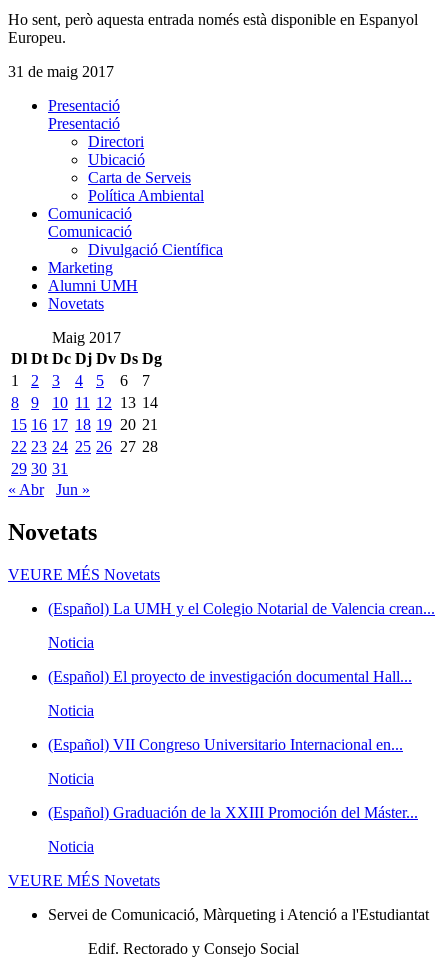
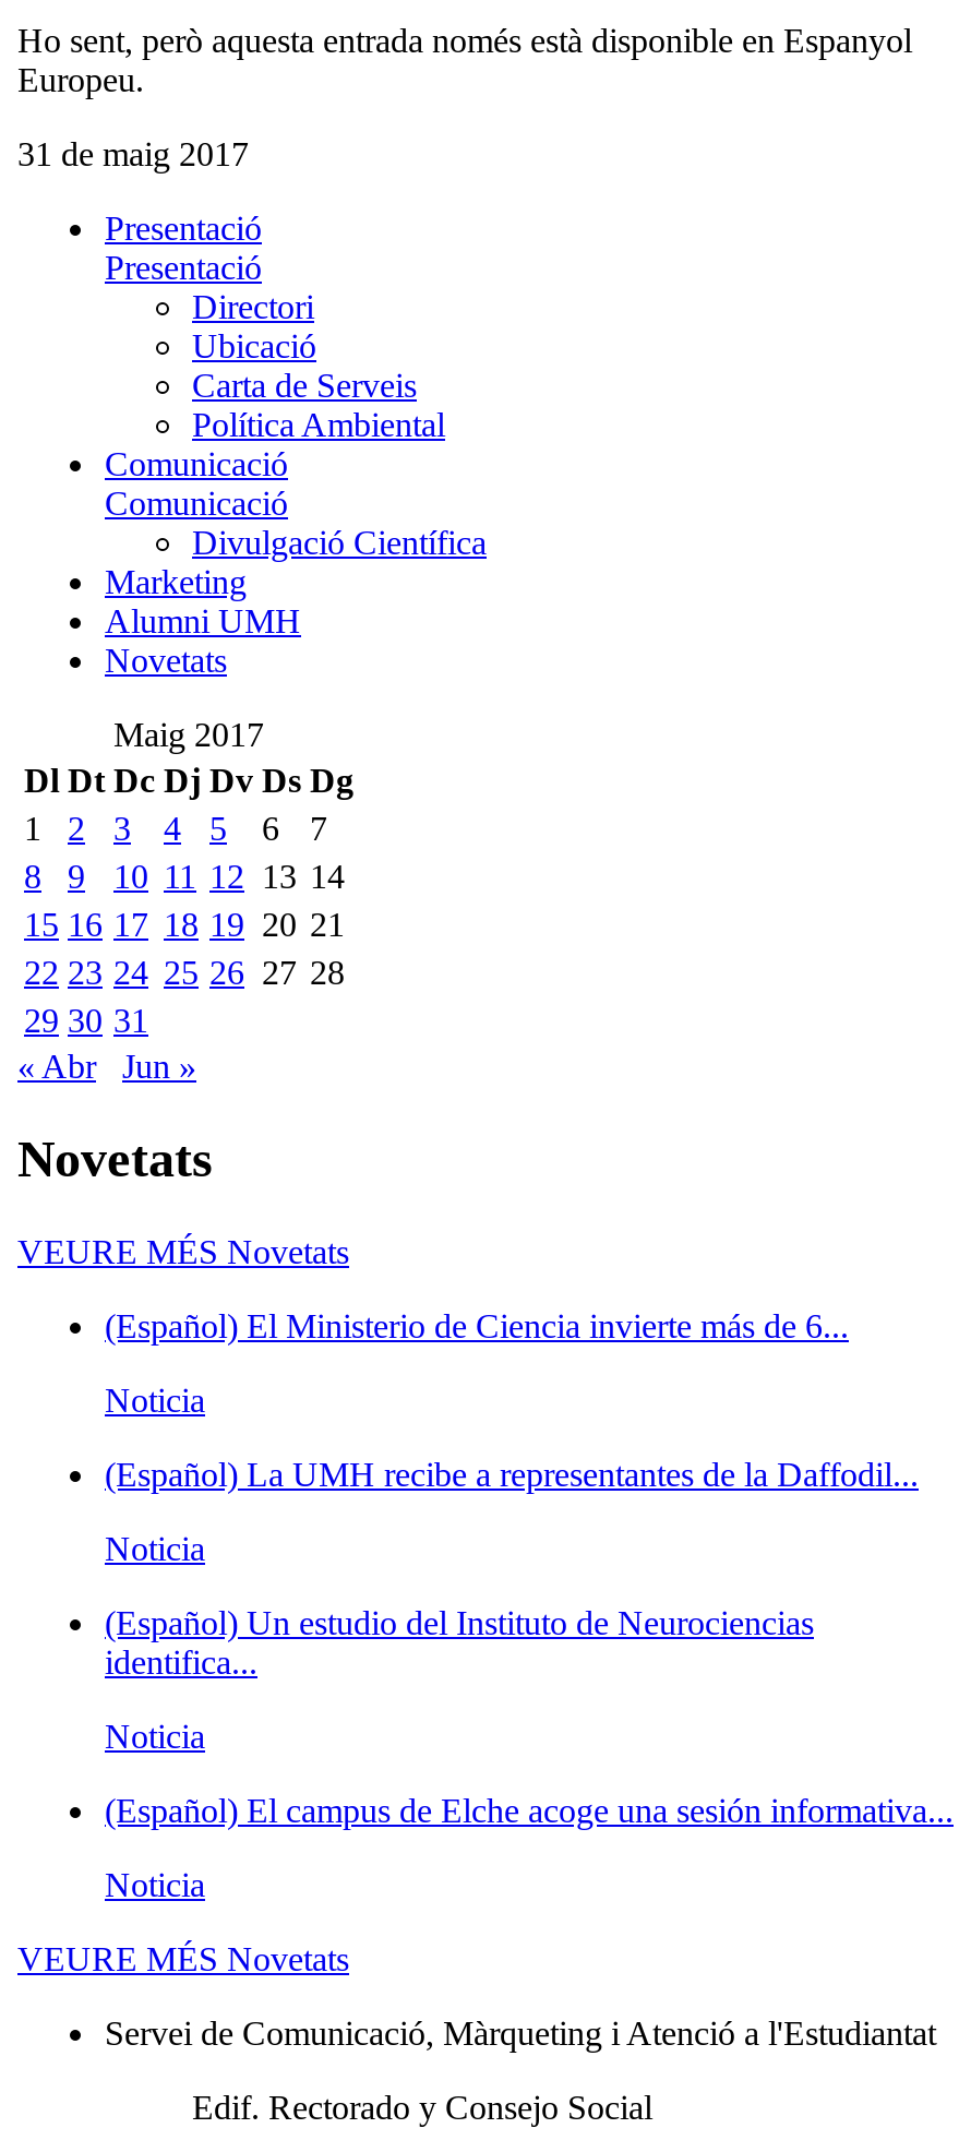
- (Español) La UMH y el Colegio Notarial de Valencia crean...
+ (Español) El Ministerio de Ciencia invierte más de 6...

- (Español) El proyecto de investigación documental Hall...
+ (Español) La UMH recibe a representantes de la Daffodil...

- (Español) VII Congreso Universitario Internacional en...
+ (Español) Un estudio del Instituto de Neurociencias
+ identifica...

- (Español) Graduación de la XXIII Promoción del Máster...
+ (Español) El campus de Elche acoge una sesión informativa...
